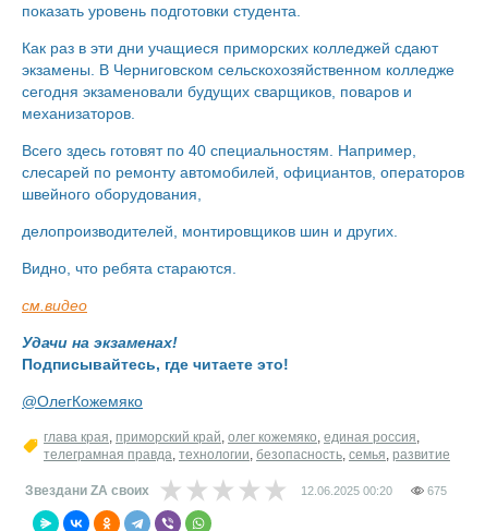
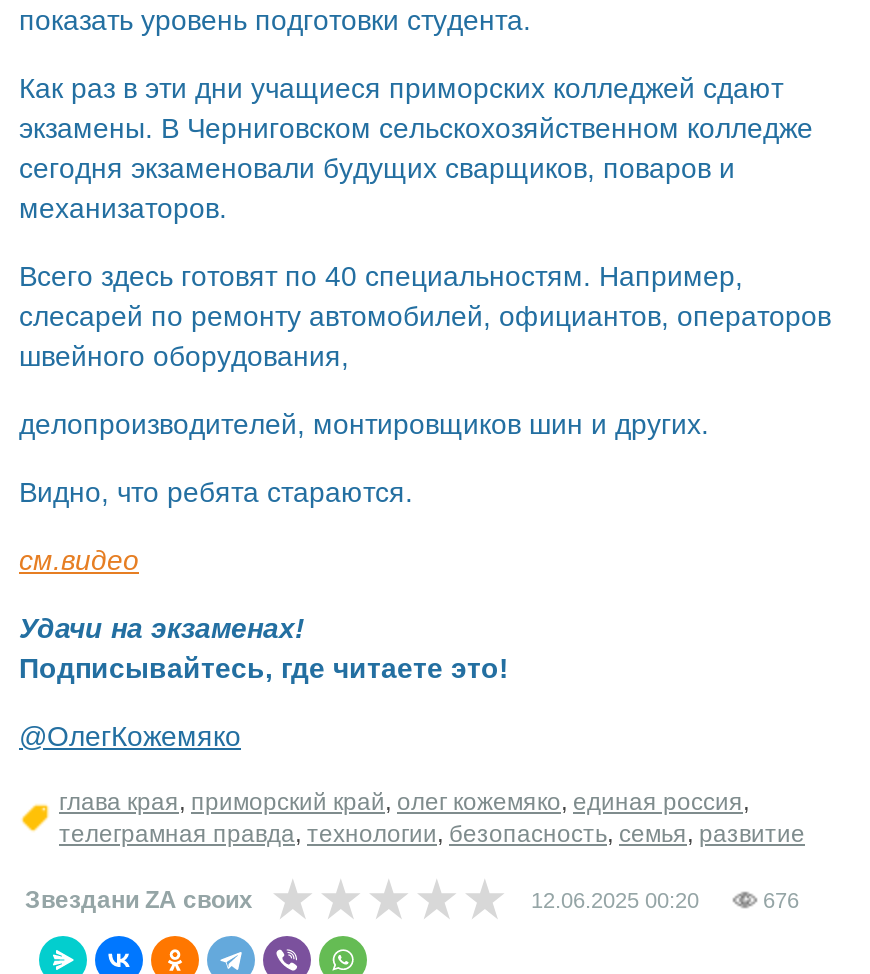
- 675
+ 676
